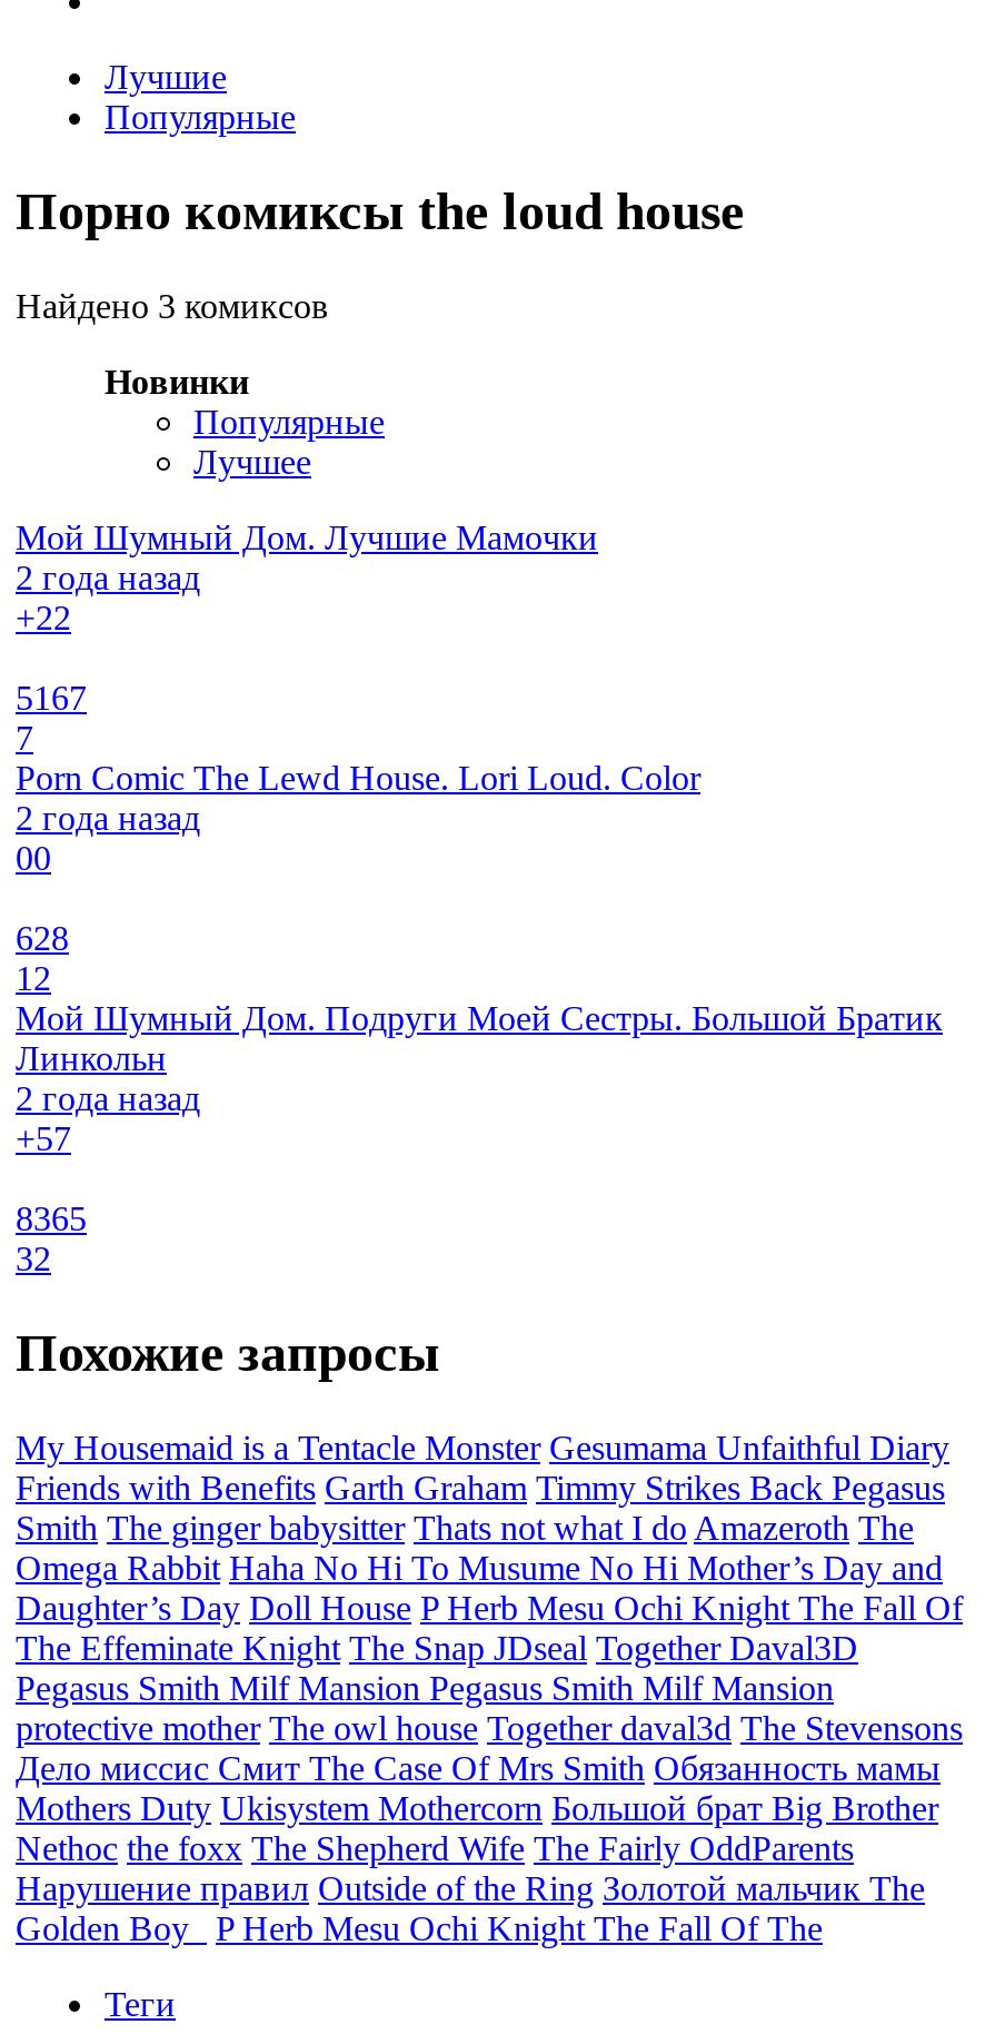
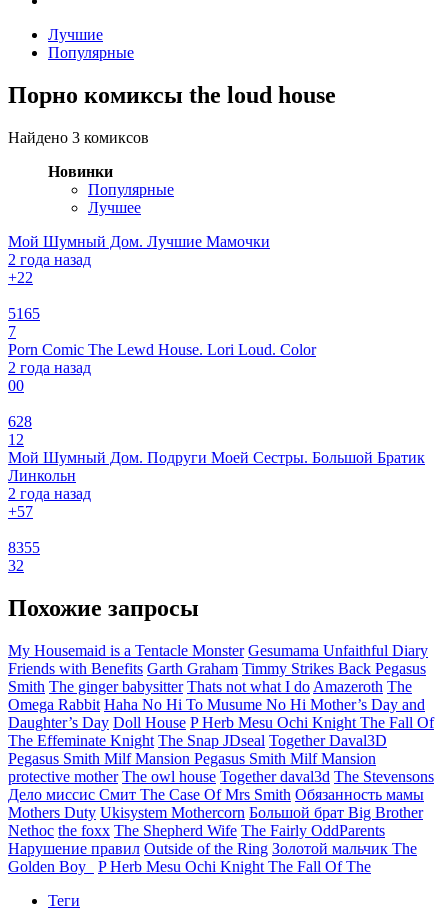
- 5167
+ 5165

- 8365
+ 8355
